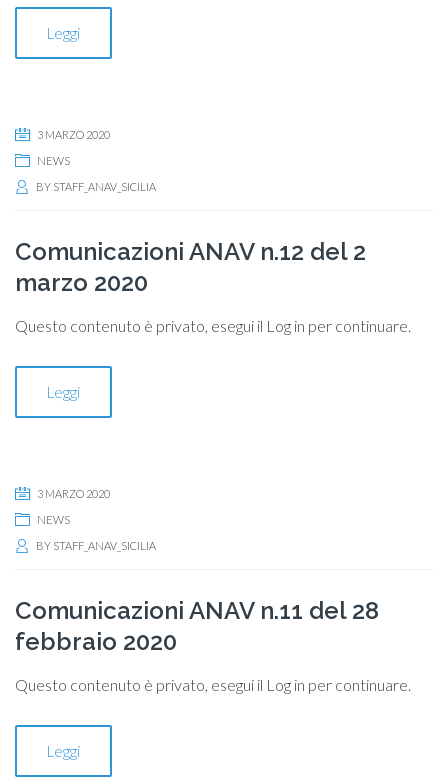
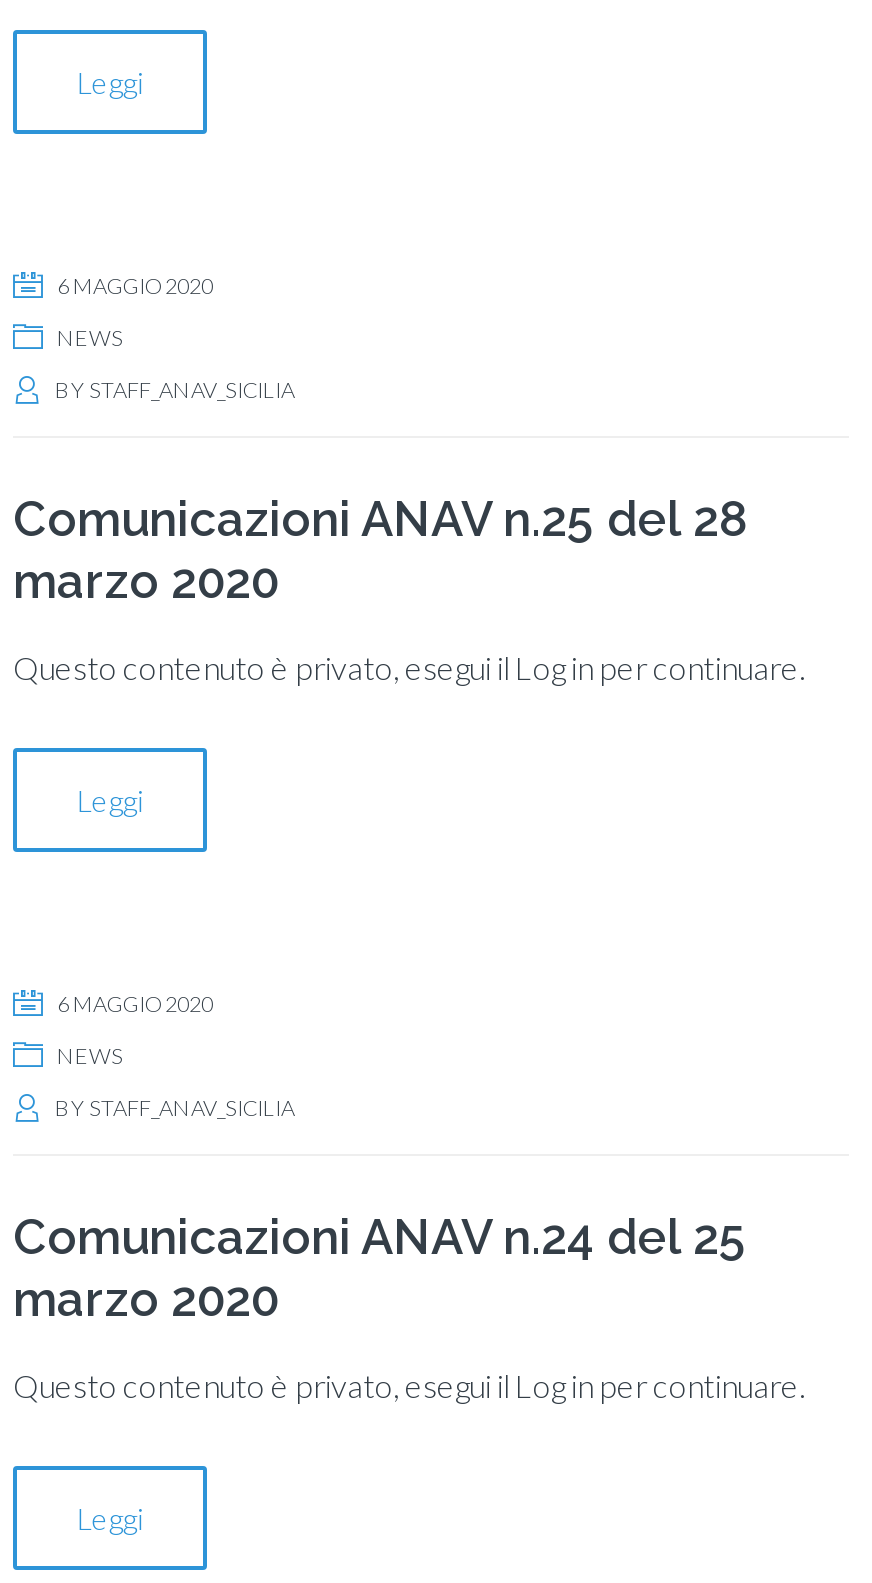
- 3 MARZO 2020
+ 6 MAGGIO 2020

- Comunicazioni ANAV n.12 del 2
+ Comunicazioni ANAV n.25 del 28

- 3 MARZO 2020
+ 6 MAGGIO 2020

- Comunicazioni ANAV n.11 del 28
- febbraio 2020
+ Comunicazioni ANAV n.24 del 25
+ marzo 2020
